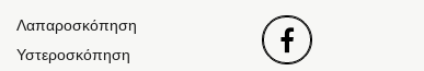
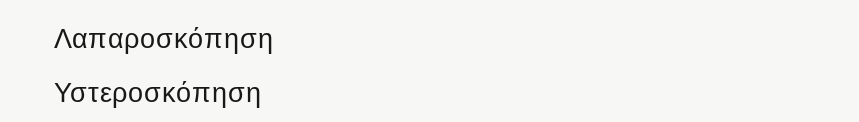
- [image]
